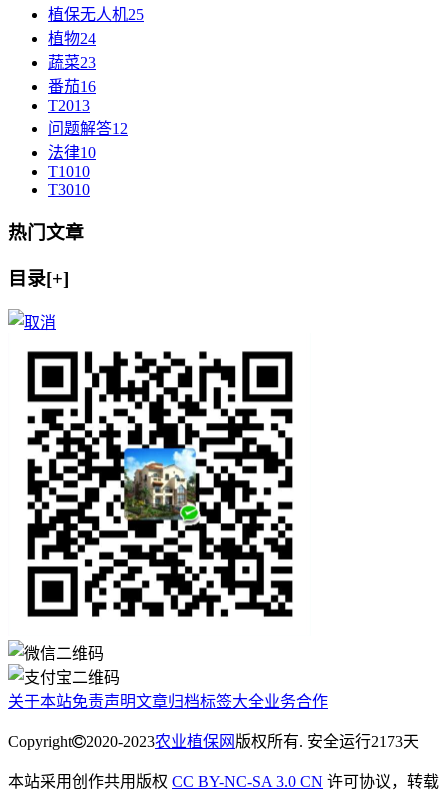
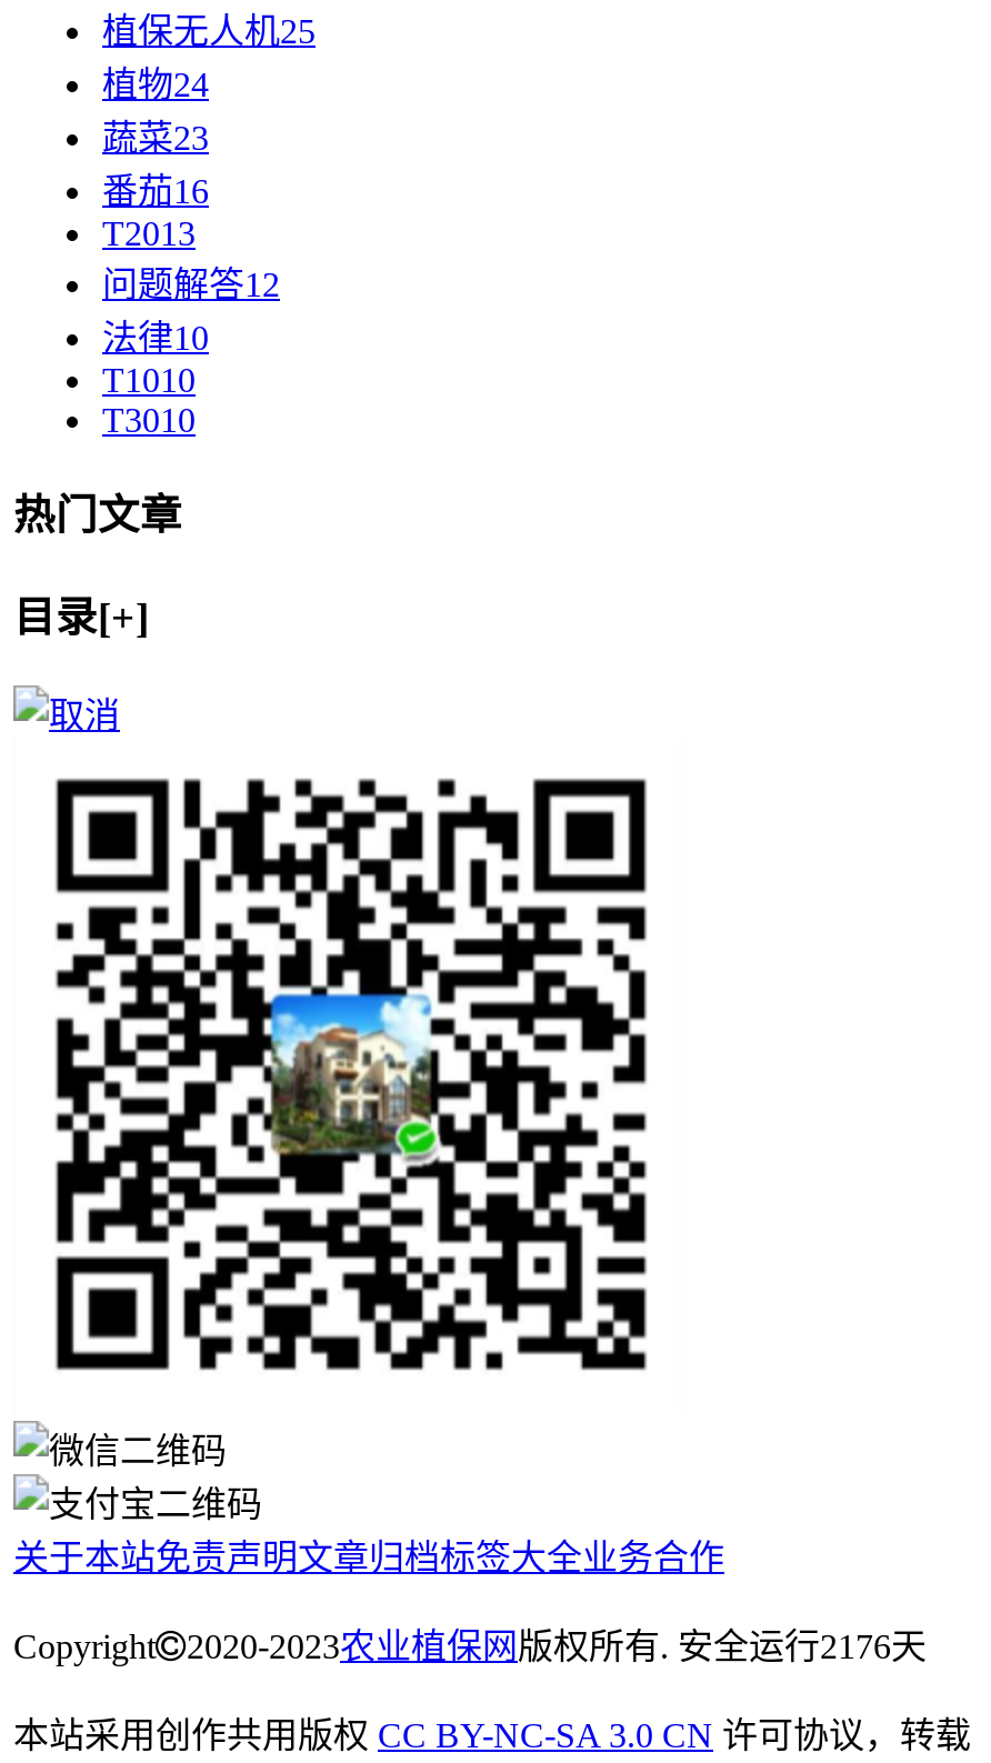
- 2020-2023农业植保网版权所有. 安全运行2173天
+ 2020-2023农业植保网版权所有. 安全运行2176天
